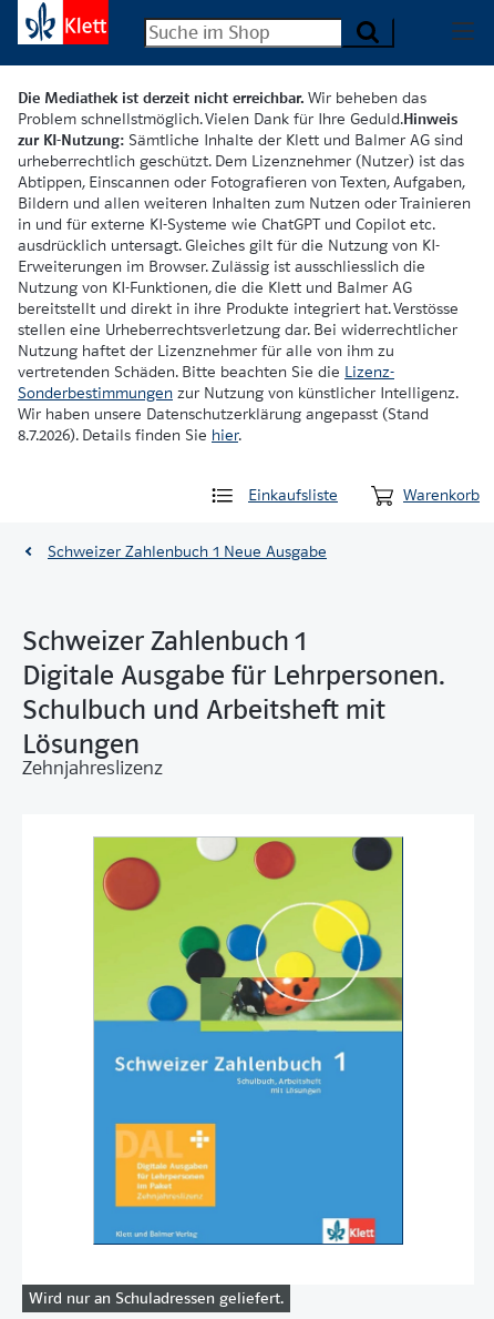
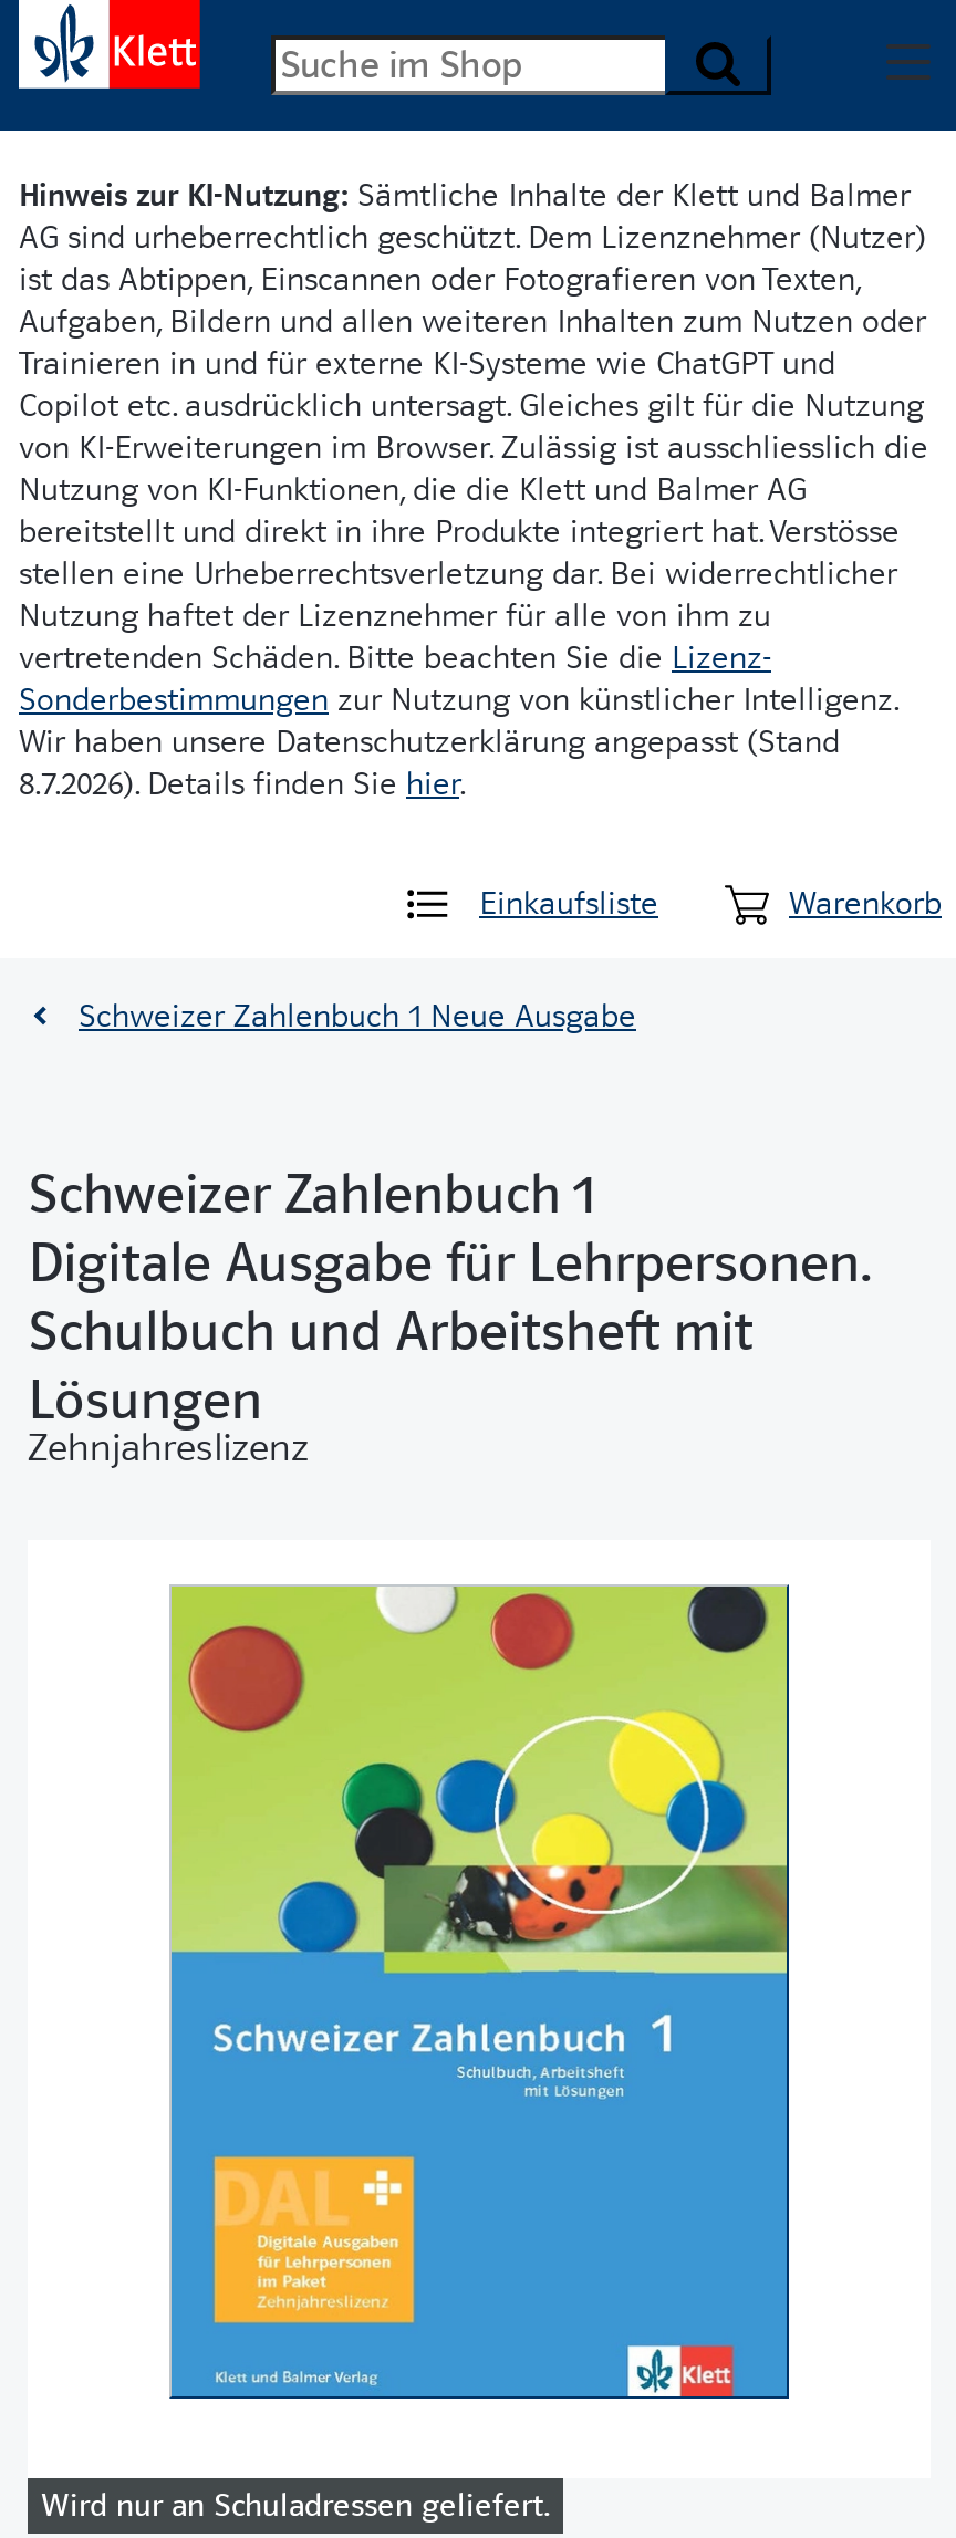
- Die Mediathek ist derzeit nicht erreichbar. Wir beheben das
- Problem schnellstmöglich. Vielen Dank für Ihre Geduld.Hinweis
- zur KI-Nutzung: Sämtliche Inhalte der Klett und Balmer AG sind
- urheberrechtlich geschützt. Dem Lizenznehmer (Nutzer) ist das
- Abtippen, Einscannen oder Fotografieren von Texten, Aufgaben,
- Bildern und allen weiteren Inhalten zum Nutzen oder Trainieren
- in und für externe KI-Systeme wie ChatGPT und Copilot etc.
- ausdrücklich untersagt. Gleiches gilt für die Nutzung von KI-
- Erweiterungen im Browser. Zulässig ist ausschliesslich die
+ Hinweis zur KI-Nutzung: Sämtliche Inhalte der Klett und Balmer
+ AG sind urheberrechtlich geschützt. Dem Lizenznehmer (Nutzer)
+ ist das Abtippen, Einscannen oder Fotografieren von Texten,
+ Aufgaben, Bildern und allen weiteren Inhalten zum Nutzen oder
+ Trainieren in und für externe KI-Systeme wie ChatGPT und
+ Copilot etc. ausdrücklich untersagt. Gleiches gilt für die Nutzung
+ von KI-Erweiterungen im Browser. Zulässig ist ausschliesslich die
